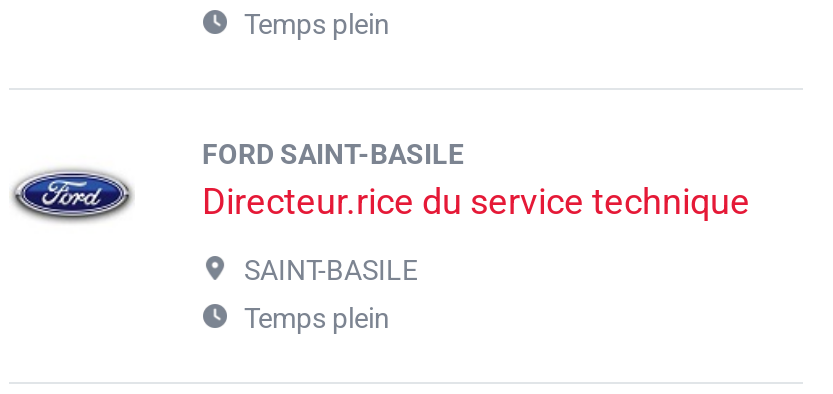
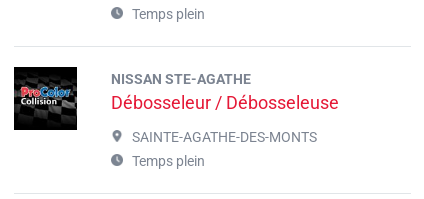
- [image]
- FORD SAINT-BASILE
- Directeur.rice du service technique
+ [image]
+ NISSAN STE-AGATHE
+ Débosseleur / Débosseleuse

- SAINT-BASILE
+ SAINTE-AGATHE-DES-MONTS
